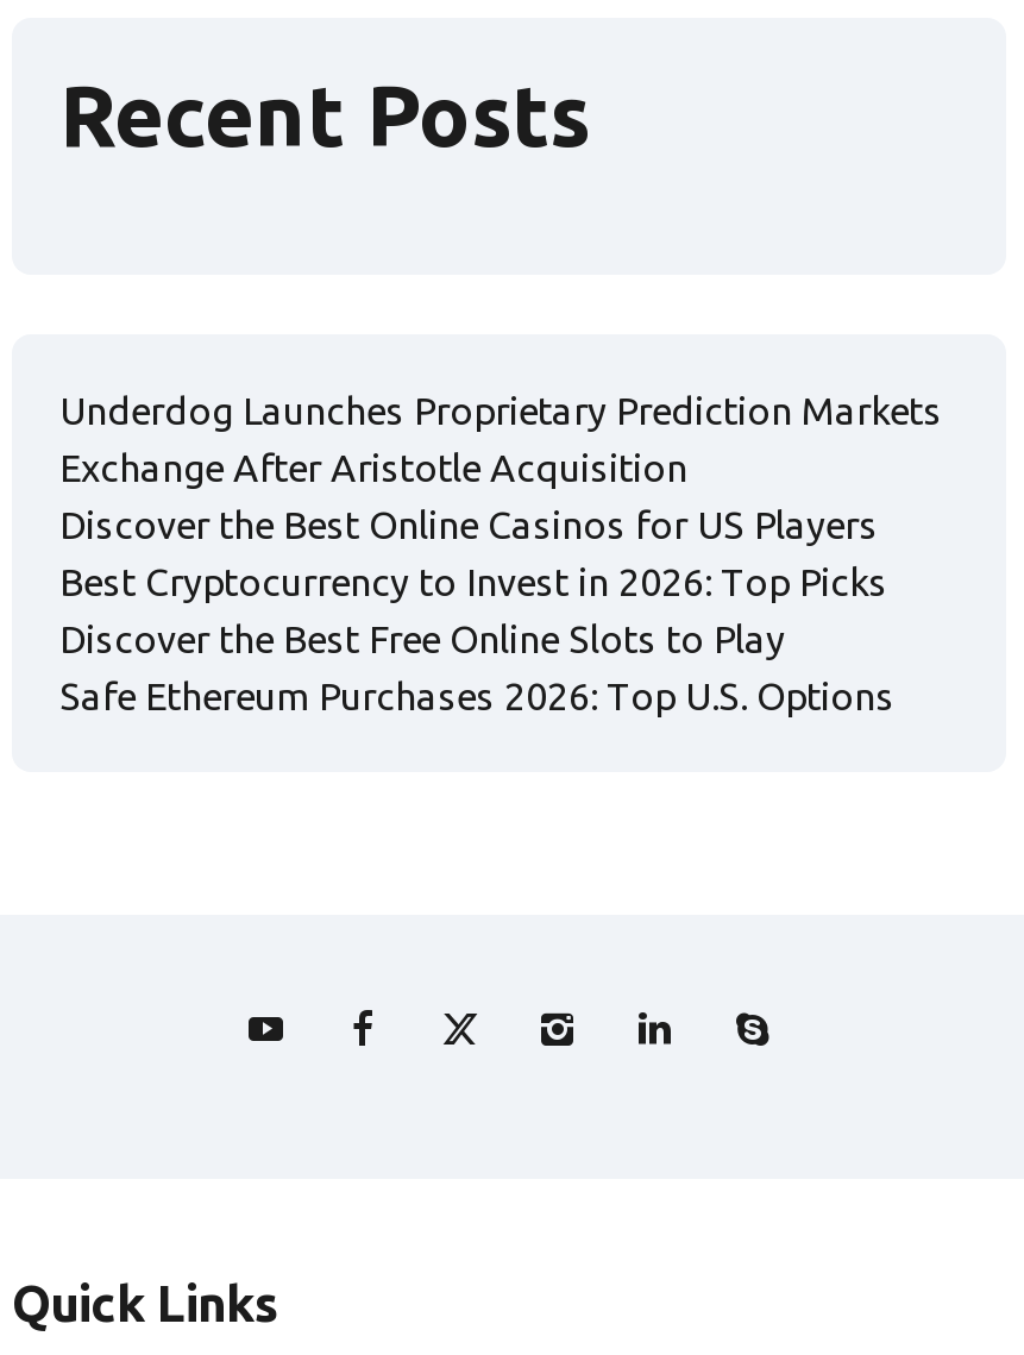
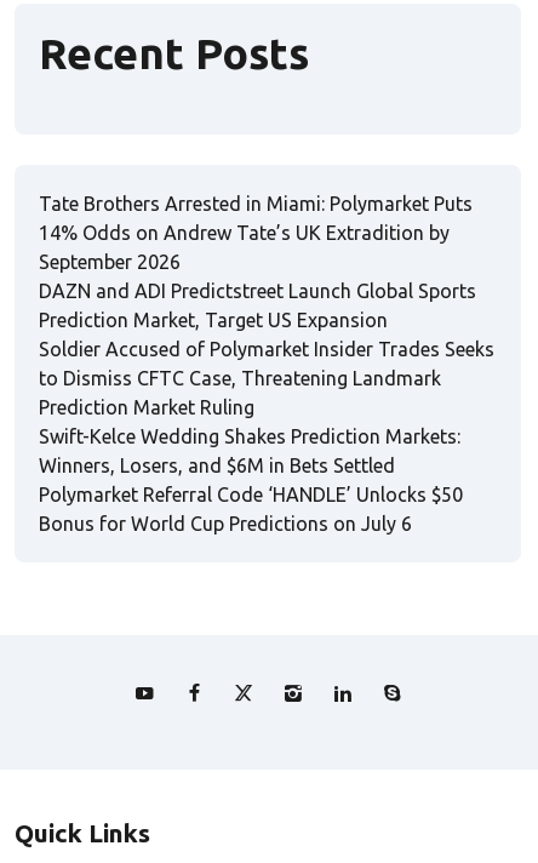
- Underdog Launches Proprietary Prediction Markets
- Exchange After Aristotle Acquisition
- Discover the Best Online Casinos for US Players
- Best Cryptocurrency to Invest in 2026: Top Picks
- Discover the Best Free Online Slots to Play
- Safe Ethereum Purchases 2026: Top U.S. Options
+ Tate Brothers Arrested in Miami: Polymarket Puts
+ 14% Odds on Andrew Tate’s UK Extradition by
+ September 2026
+ DAZN and ADI Predictstreet Launch Global Sports
+ Prediction Market, Target US Expansion
+ Soldier Accused of Polymarket Insider Trades Seeks
+ to Dismiss CFTC Case, Threatening Landmark
+ Prediction Market Ruling
+ Swift-Kelce Wedding Shakes Prediction Markets:
+ Winners, Losers, and $6M in Bets Settled
+ Polymarket Referral Code ‘HANDLE’ Unlocks $50
+ Bonus for World Cup Predictions on July 6
